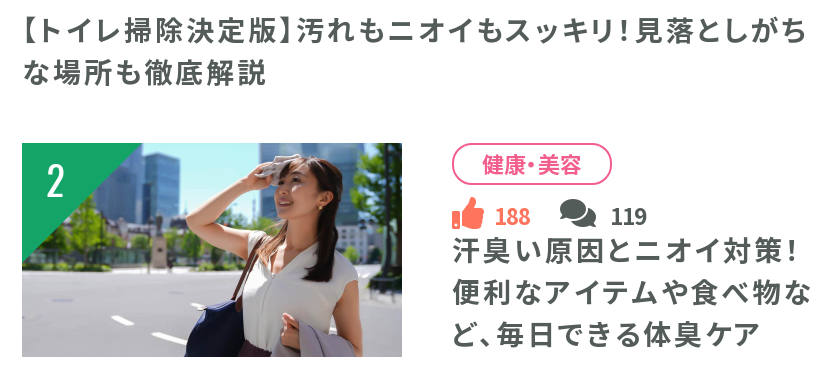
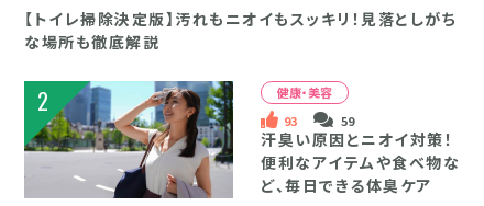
- 188
+ 93

- 119
+ 59
